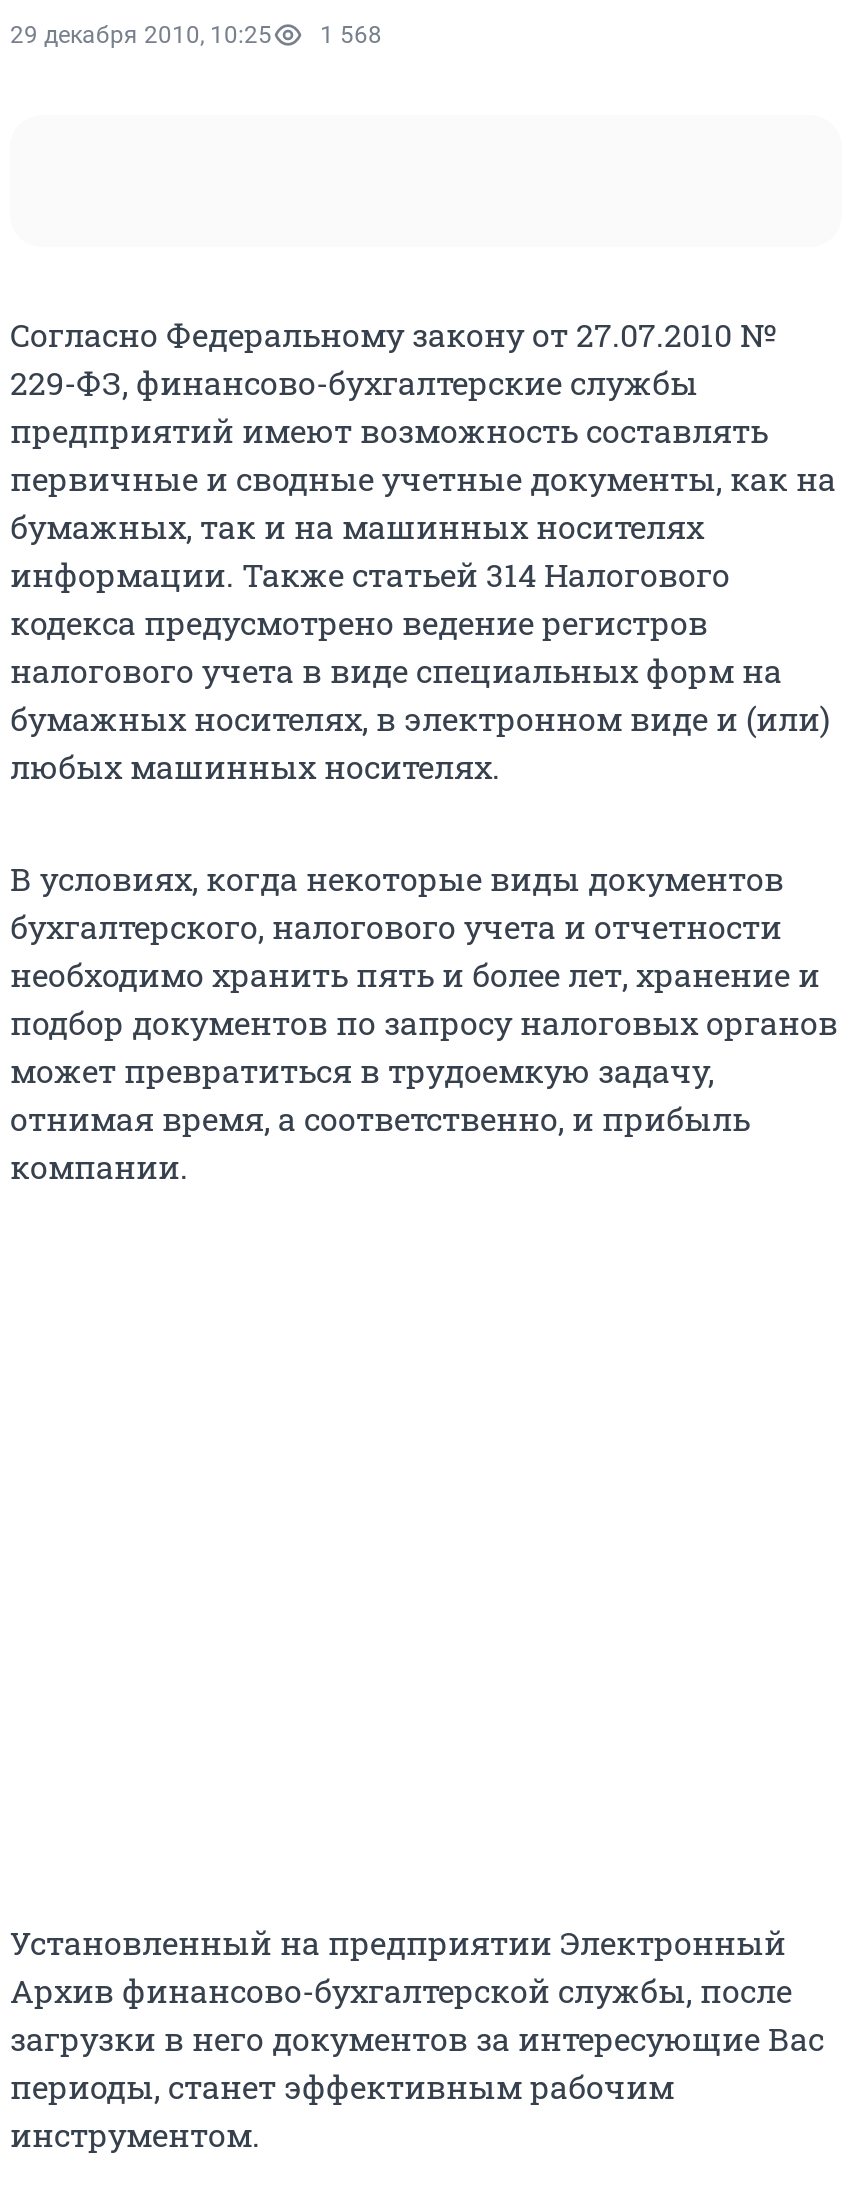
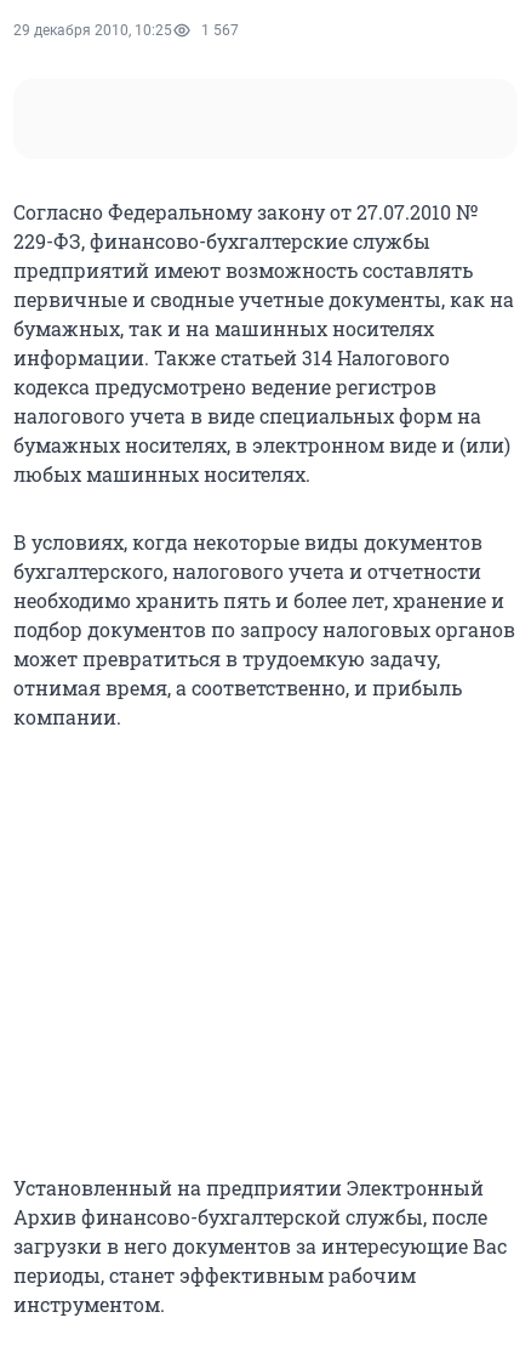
- 29 декабря 2010, 10:25 1 568
+ 29 декабря 2010, 10:25 1 567
